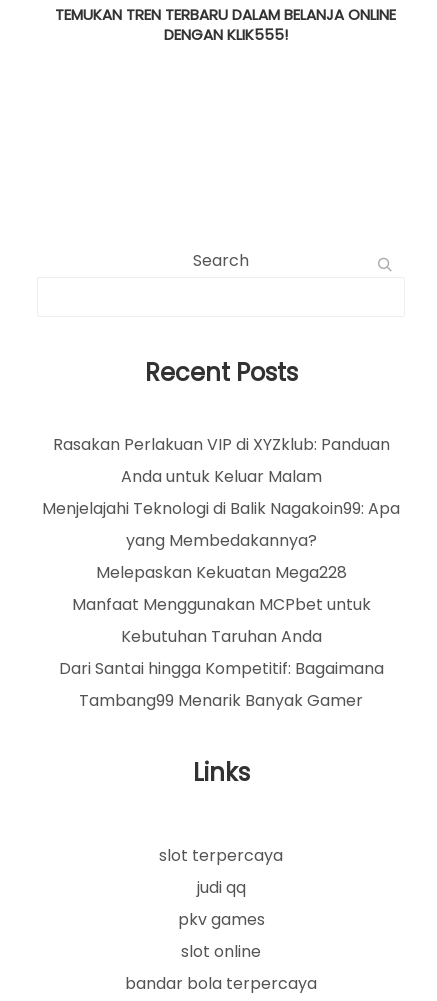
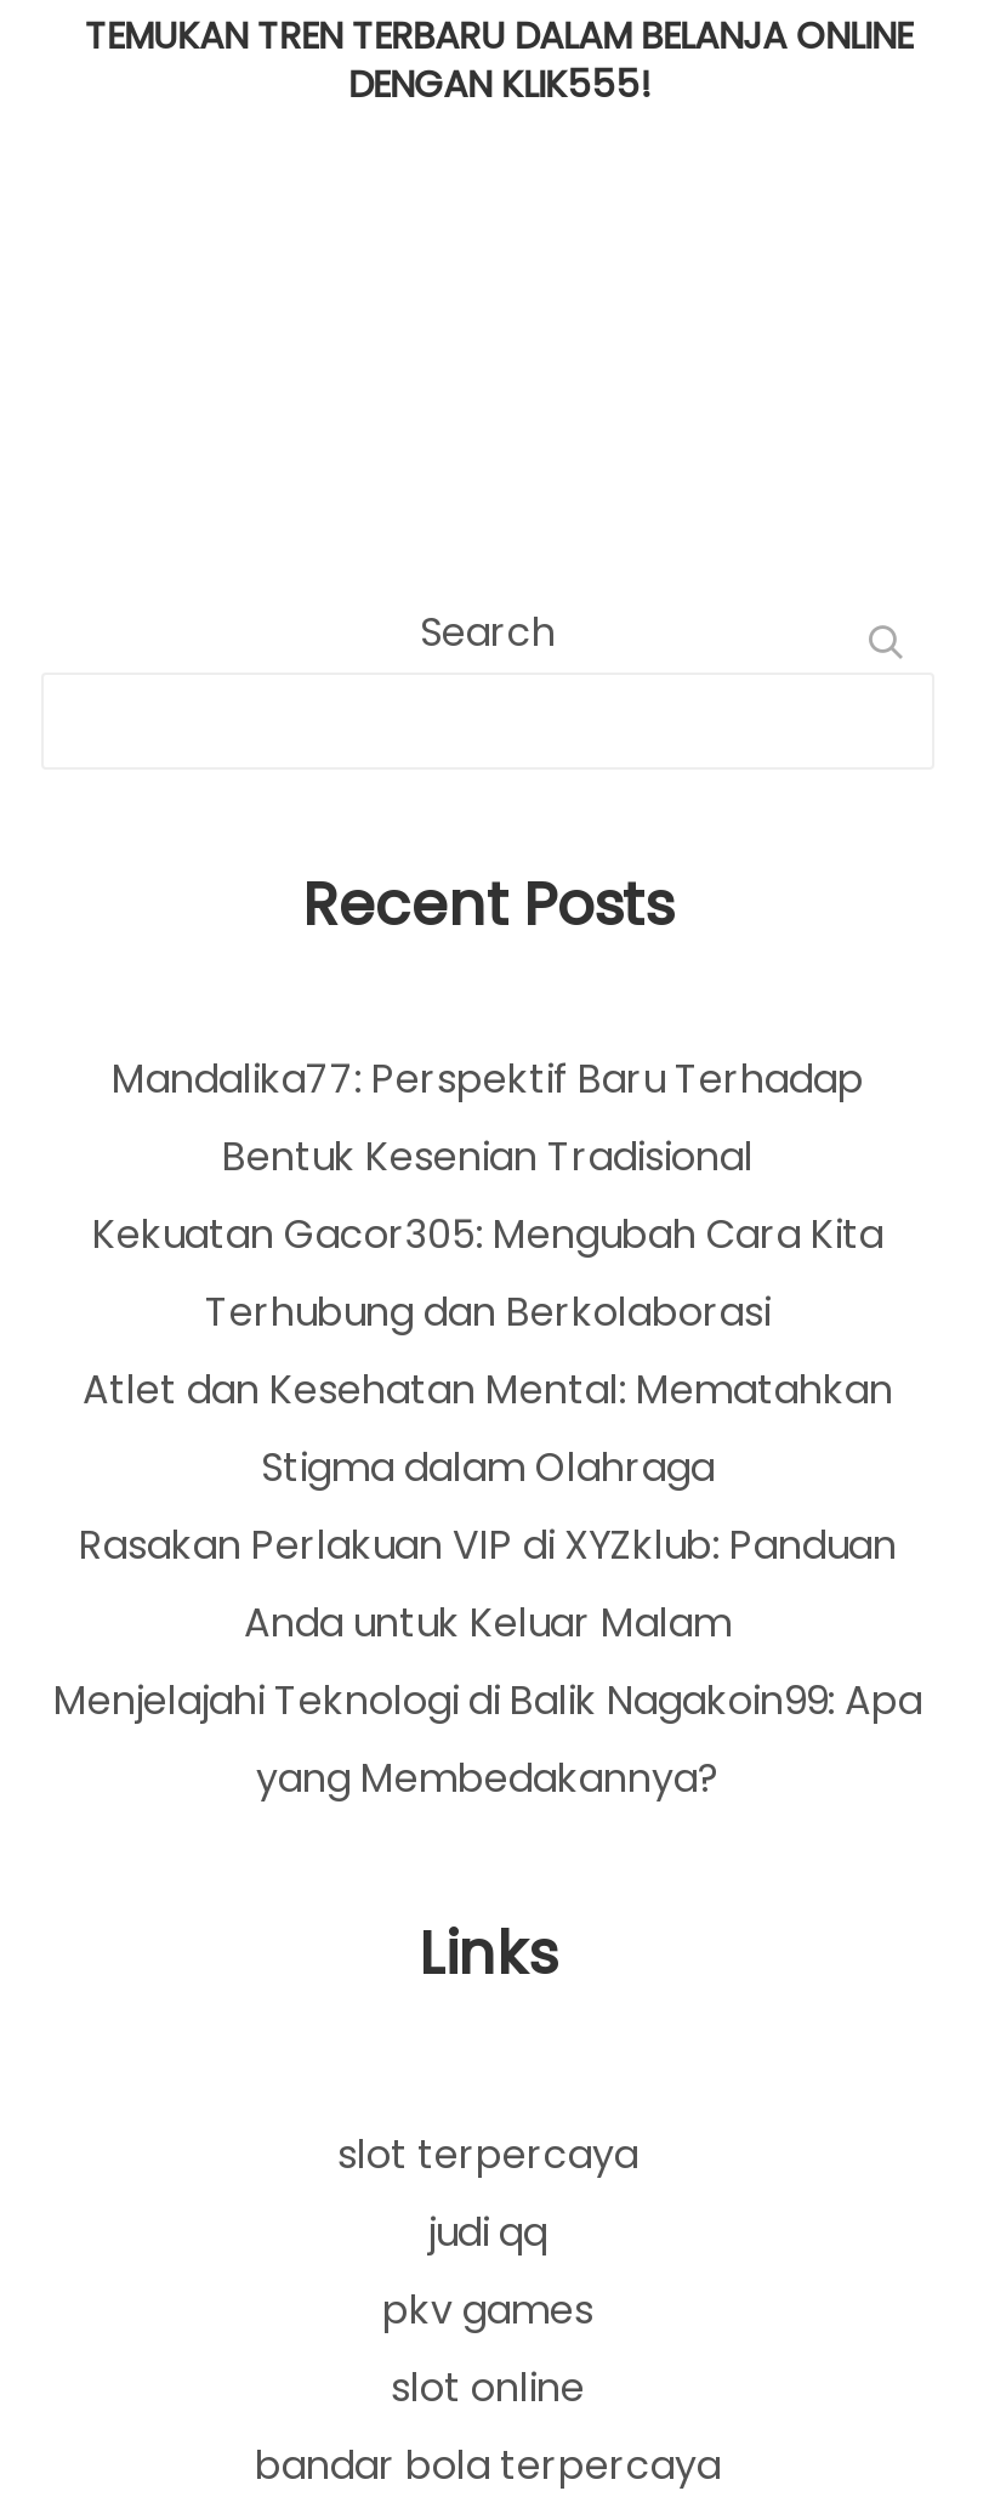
+ Mandalika77: Perspektif Baru Terhadap
+ Bentuk Kesenian Tradisional
+ Kekuatan Gacor305: Mengubah Cara Kita
+ Terhubung dan Berkolaborasi
+ Atlet dan Kesehatan Mental: Mematahkan
+ Stigma dalam Olahraga

moved down: Rasakan Perlakuan VIP di XYZklub: Panduan | Anda untuk Keluar Malam | Menjelajahi Teknologi di Balik Nagakoin99: Apa | yang Membedakannya?

- Melepaskan Kekuatan Mega228
- Manfaat Menggunakan MCPbet untuk
- Kebutuhan Taruhan Anda
- Dari Santai hingga Kompetitif: Bagaimana
- Tambang99 Menarik Banyak Gamer
